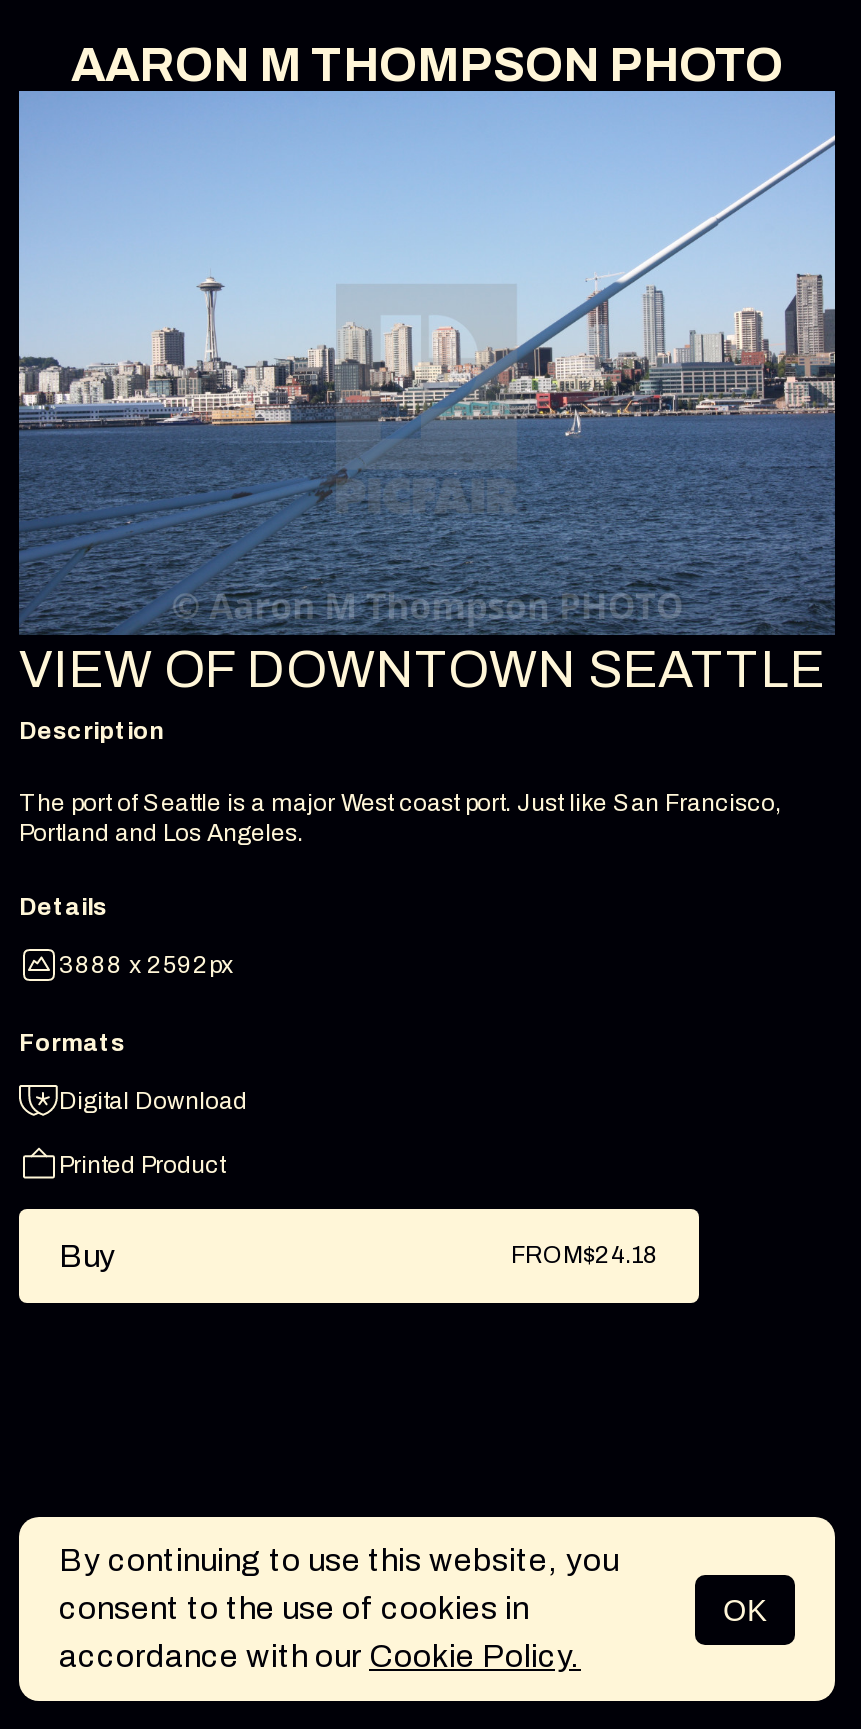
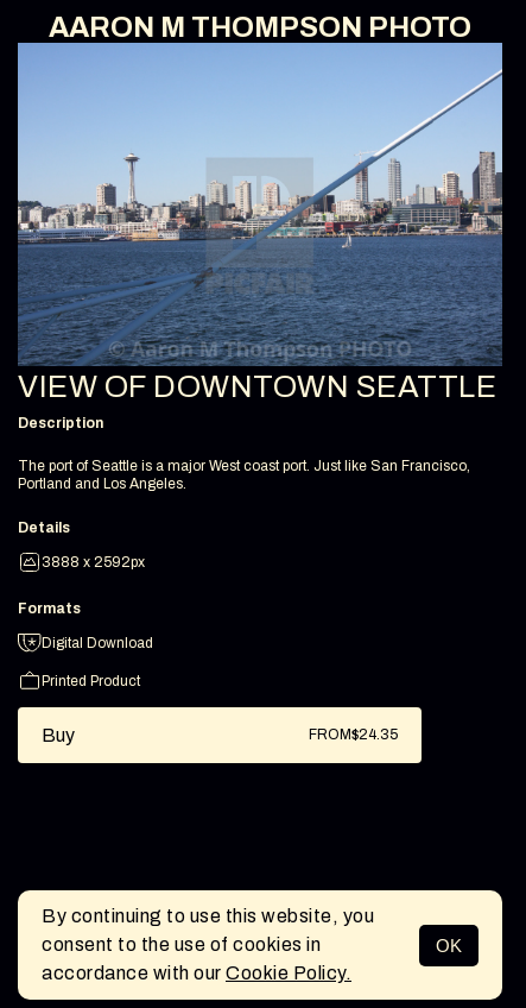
- FROM$24.18
+ FROM$24.35
